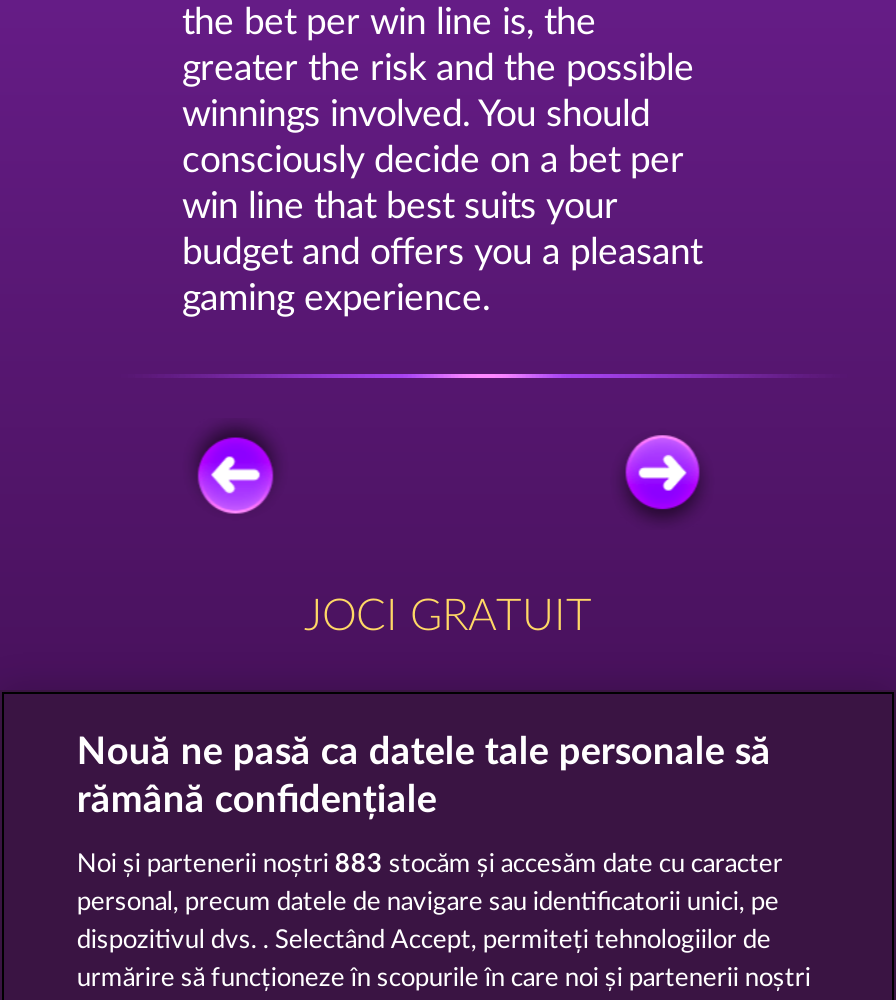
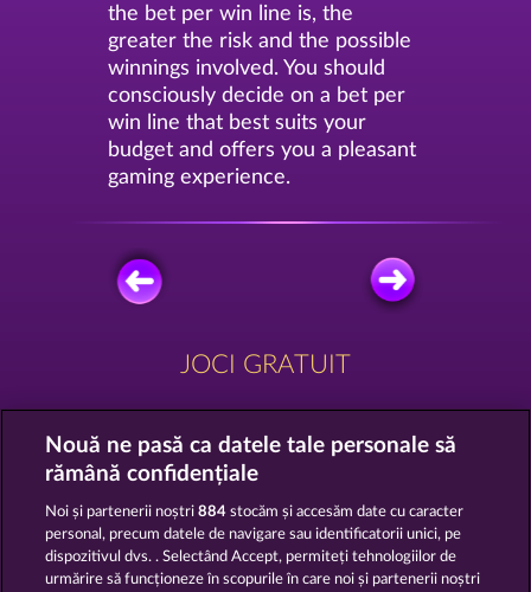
- Noi și partenerii noștri 883 stocăm și accesăm date cu caracter
+ Noi și partenerii noștri 884 stocăm și accesăm date cu caracter
